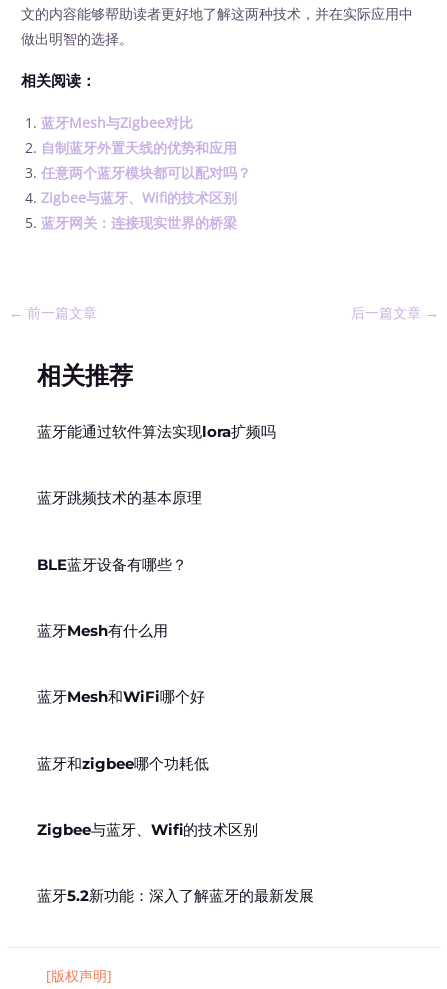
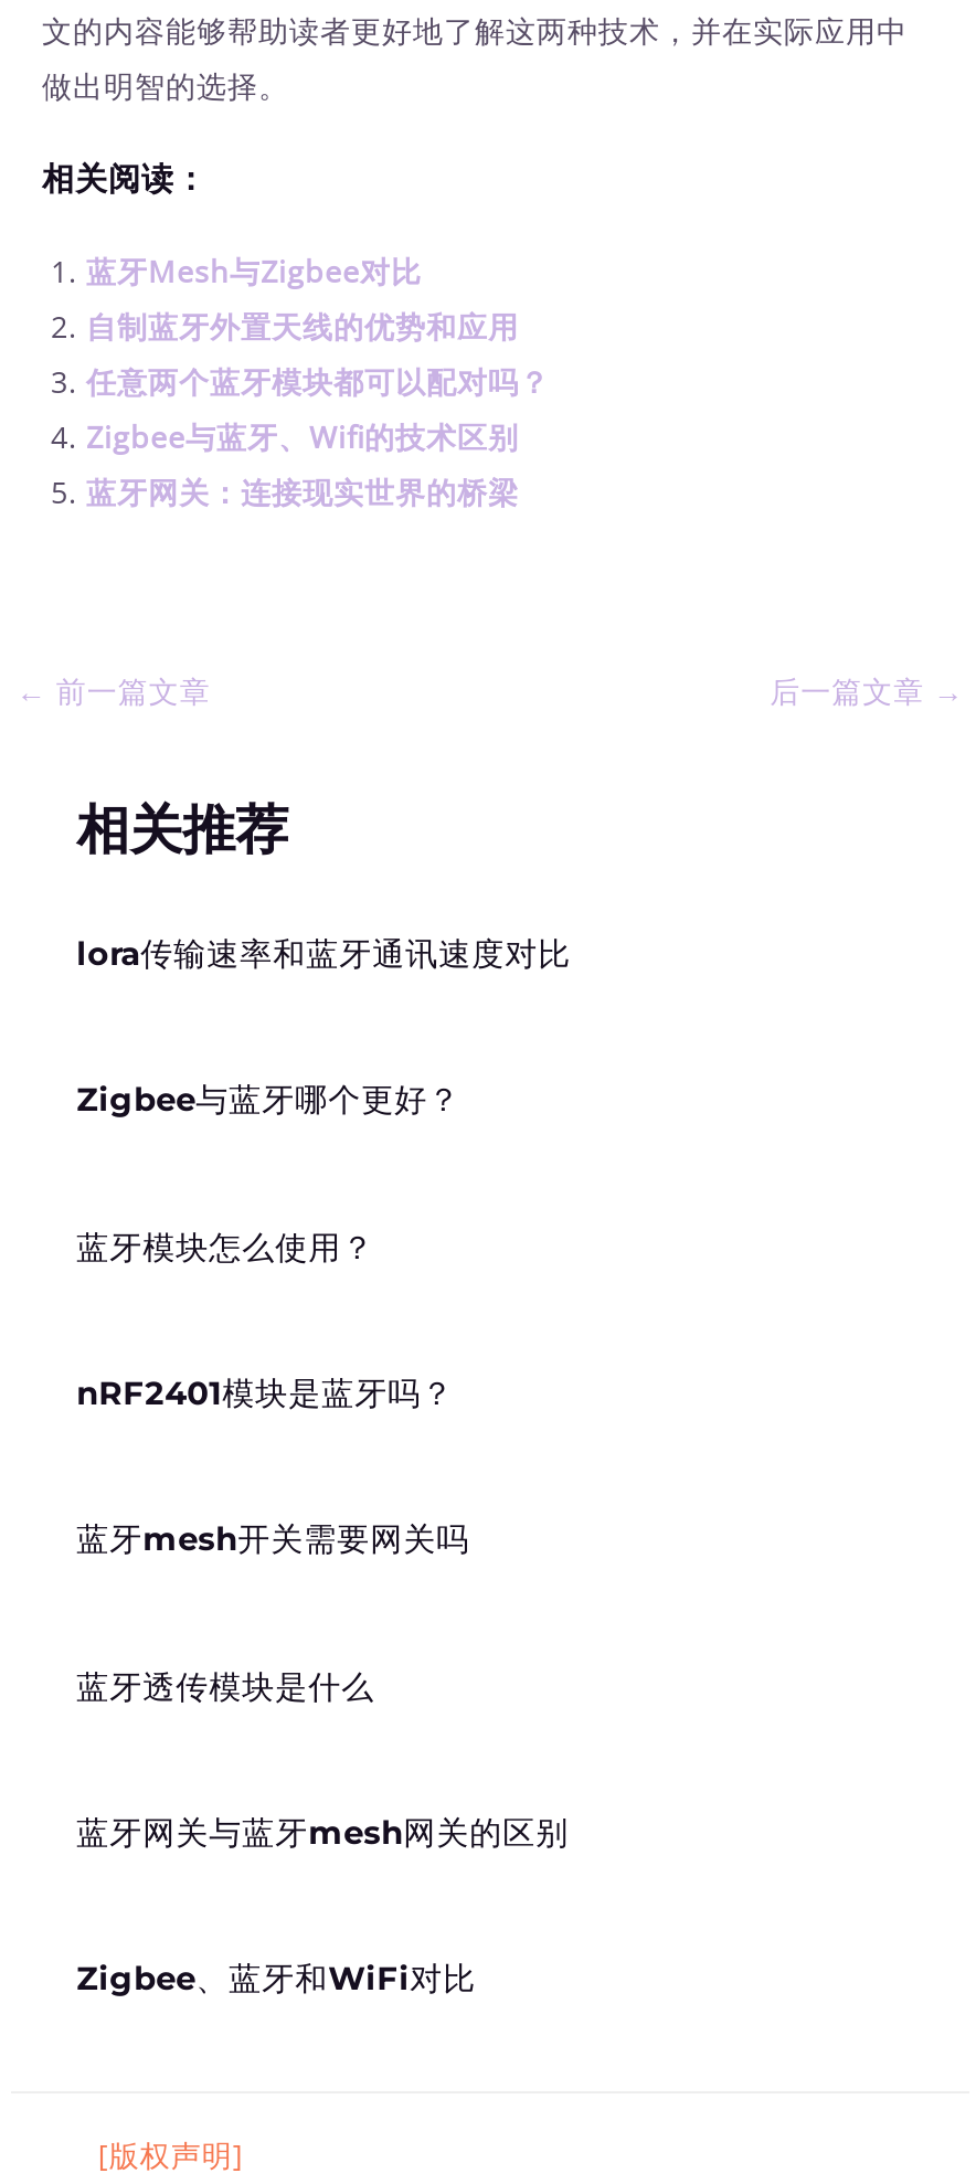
- 蓝牙能通过软件算法实现lora扩频吗
+ lora传输速率和蓝牙通讯速度对比

- 蓝牙跳频技术的基本原理
+ Zigbee与蓝牙哪个更好？

- BLE蓝牙设备有哪些？
+ 蓝牙模块怎么使用？

- 蓝牙Mesh有什么用
+ nRF2401模块是蓝牙吗？

- 蓝牙Mesh和WiFi哪个好
+ 蓝牙mesh开关需要网关吗

- 蓝牙和zigbee哪个功耗低
+ 蓝牙透传模块是什么

- Zigbee与蓝牙、Wifi的技术区别
+ 蓝牙网关与蓝牙mesh网关的区别

- 蓝牙5.2新功能：深入了解蓝牙的最新发展
+ Zigbee、蓝牙和WiFi对比
